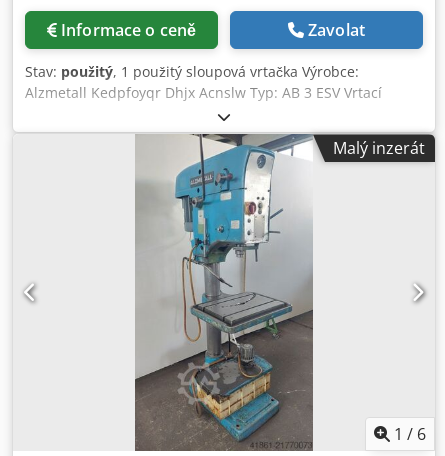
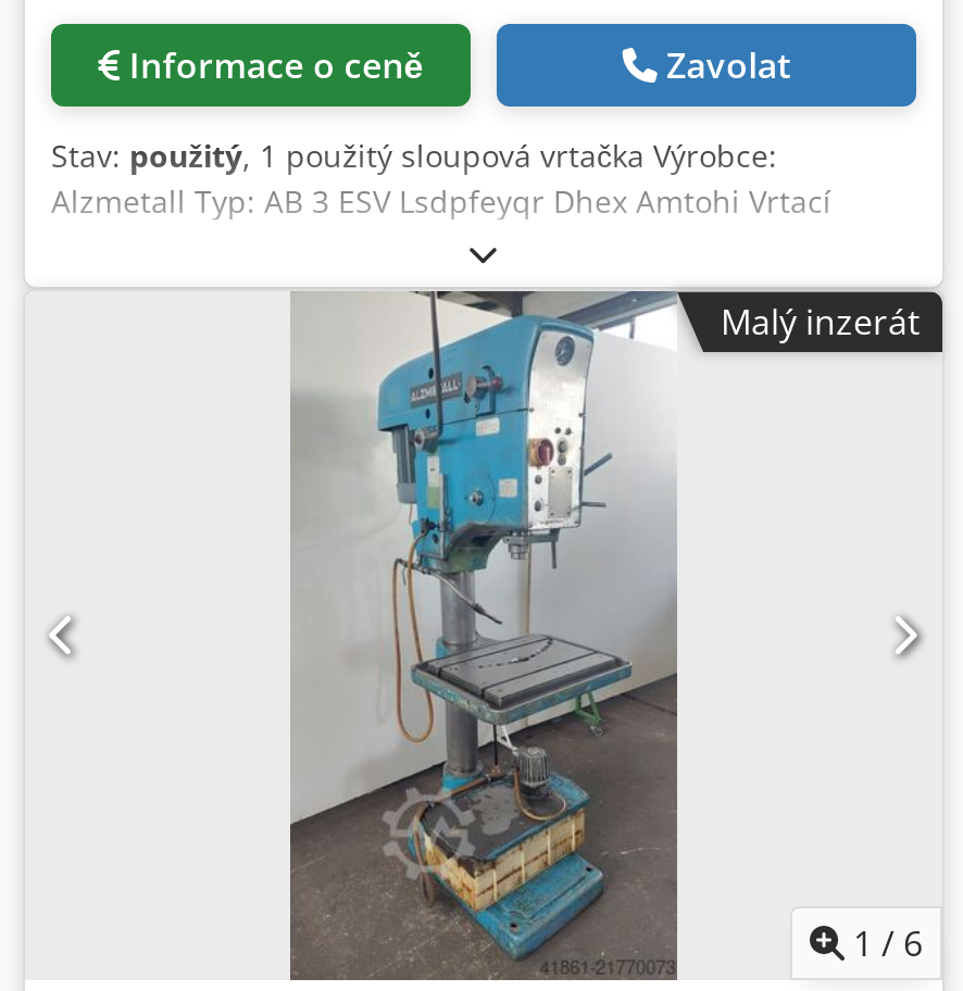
- Alzmetall Kedpfoyqr Dhjx Acnslw Typ: AB 3 ESV Vrtací
+ Alzmetall Typ: AB 3 ESV Lsdpfeyqr Dhex Amtohi Vrtací
